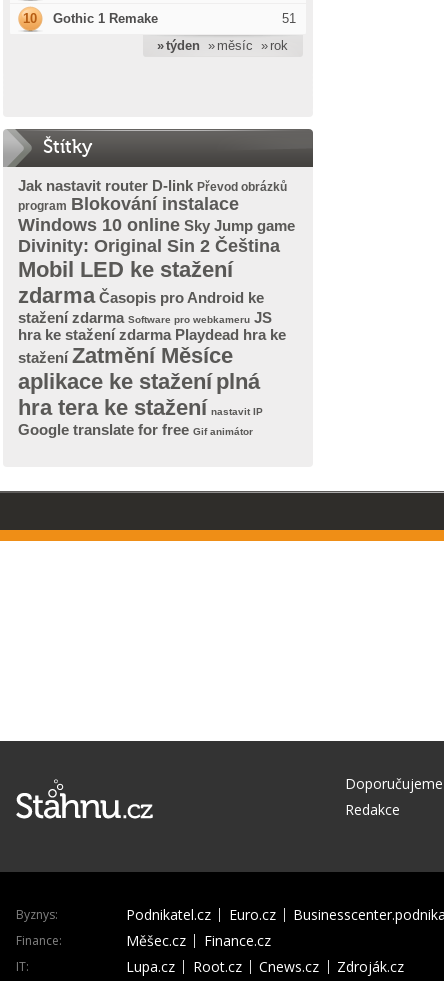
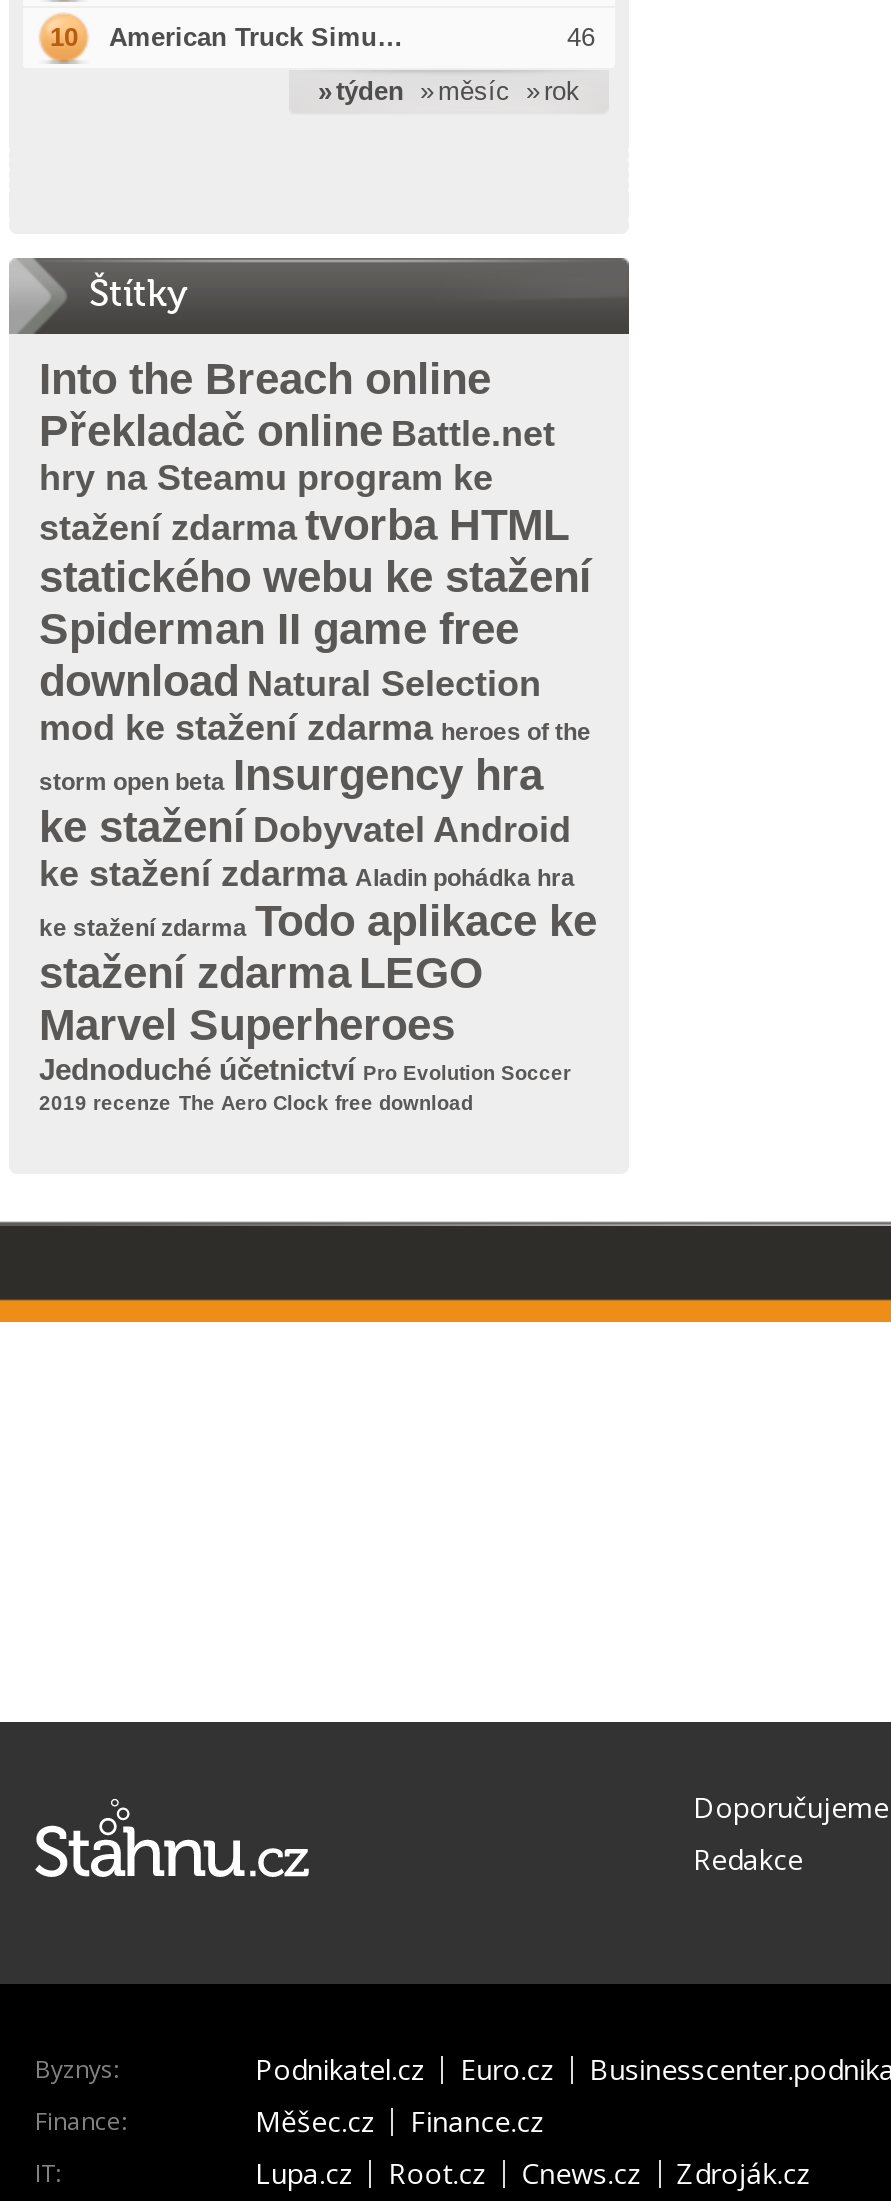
- Gothic 1 Remake
- 51
+ American Truck Simu…
+ 46

- Jak nastavit router D-link Převod obrázků
- program Blokování instalace
- Windows 10 online Sky Jump game
- Divinity: Original Sin 2 Čeština
- Mobil LED ke stažení
- zdarma Časopis pro Android ke
- stažení zdarma Software pro webkameru JS
- hra ke stažení zdarma Playdead hra ke
- stažení Zatmění Měsíce
- aplikace ke stažení plná
- hra tera ke stažení nastavit IP
- Google translate for free Gif animátor
+ Into the Breach online
+ Překladač online Battle.net
+ hry na Steamu program ke
+ stažení zdarma tvorba HTML
+ statického webu ke stažení
+ Spiderman II game free
+ download Natural Selection
+ mod ke stažení zdarma heroes of the
+ storm open beta Insurgency hra
+ ke stažení Dobyvatel Android
+ ke stažení zdarma Aladin pohádka hra
+ ke stažení zdarma Todo aplikace ke
+ stažení zdarma LEGO
+ Marvel Superheroes
+ Jednoduché účetnictví Pro Evolution Soccer
+ 2019 recenze The Aero Clock free download
